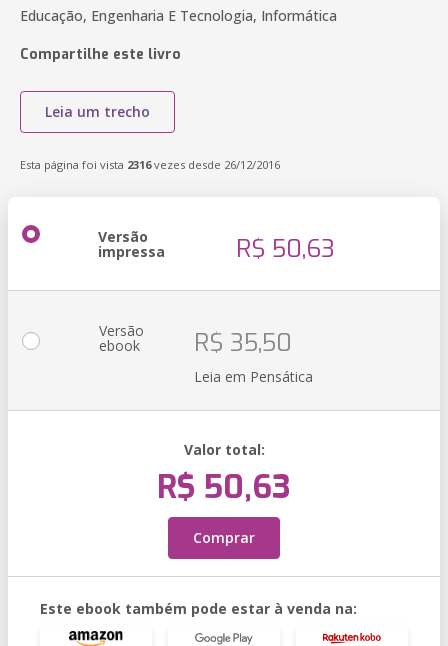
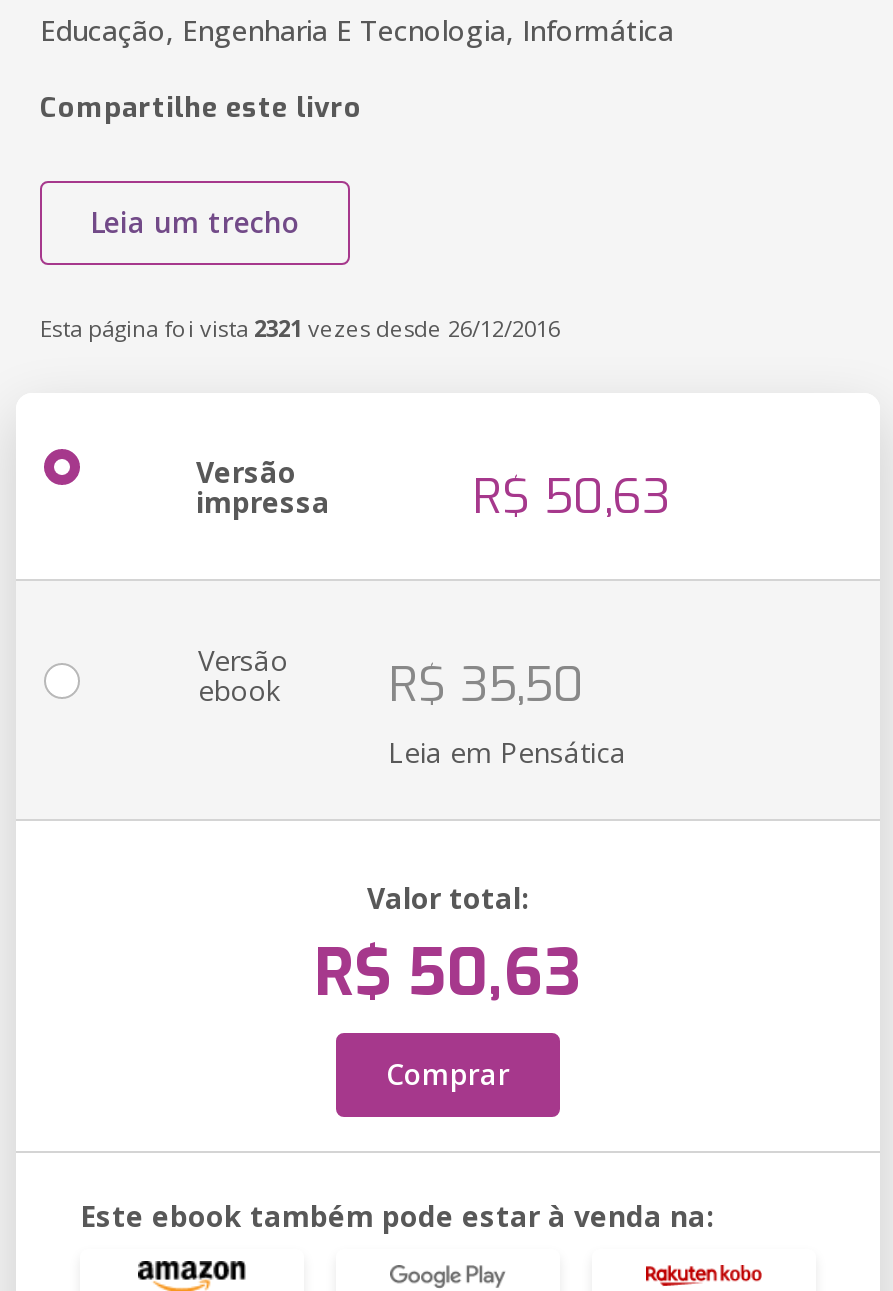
- Esta página foi vista 2316 vezes desde 26/12/2016
+ Esta página foi vista 2321 vezes desde 26/12/2016
